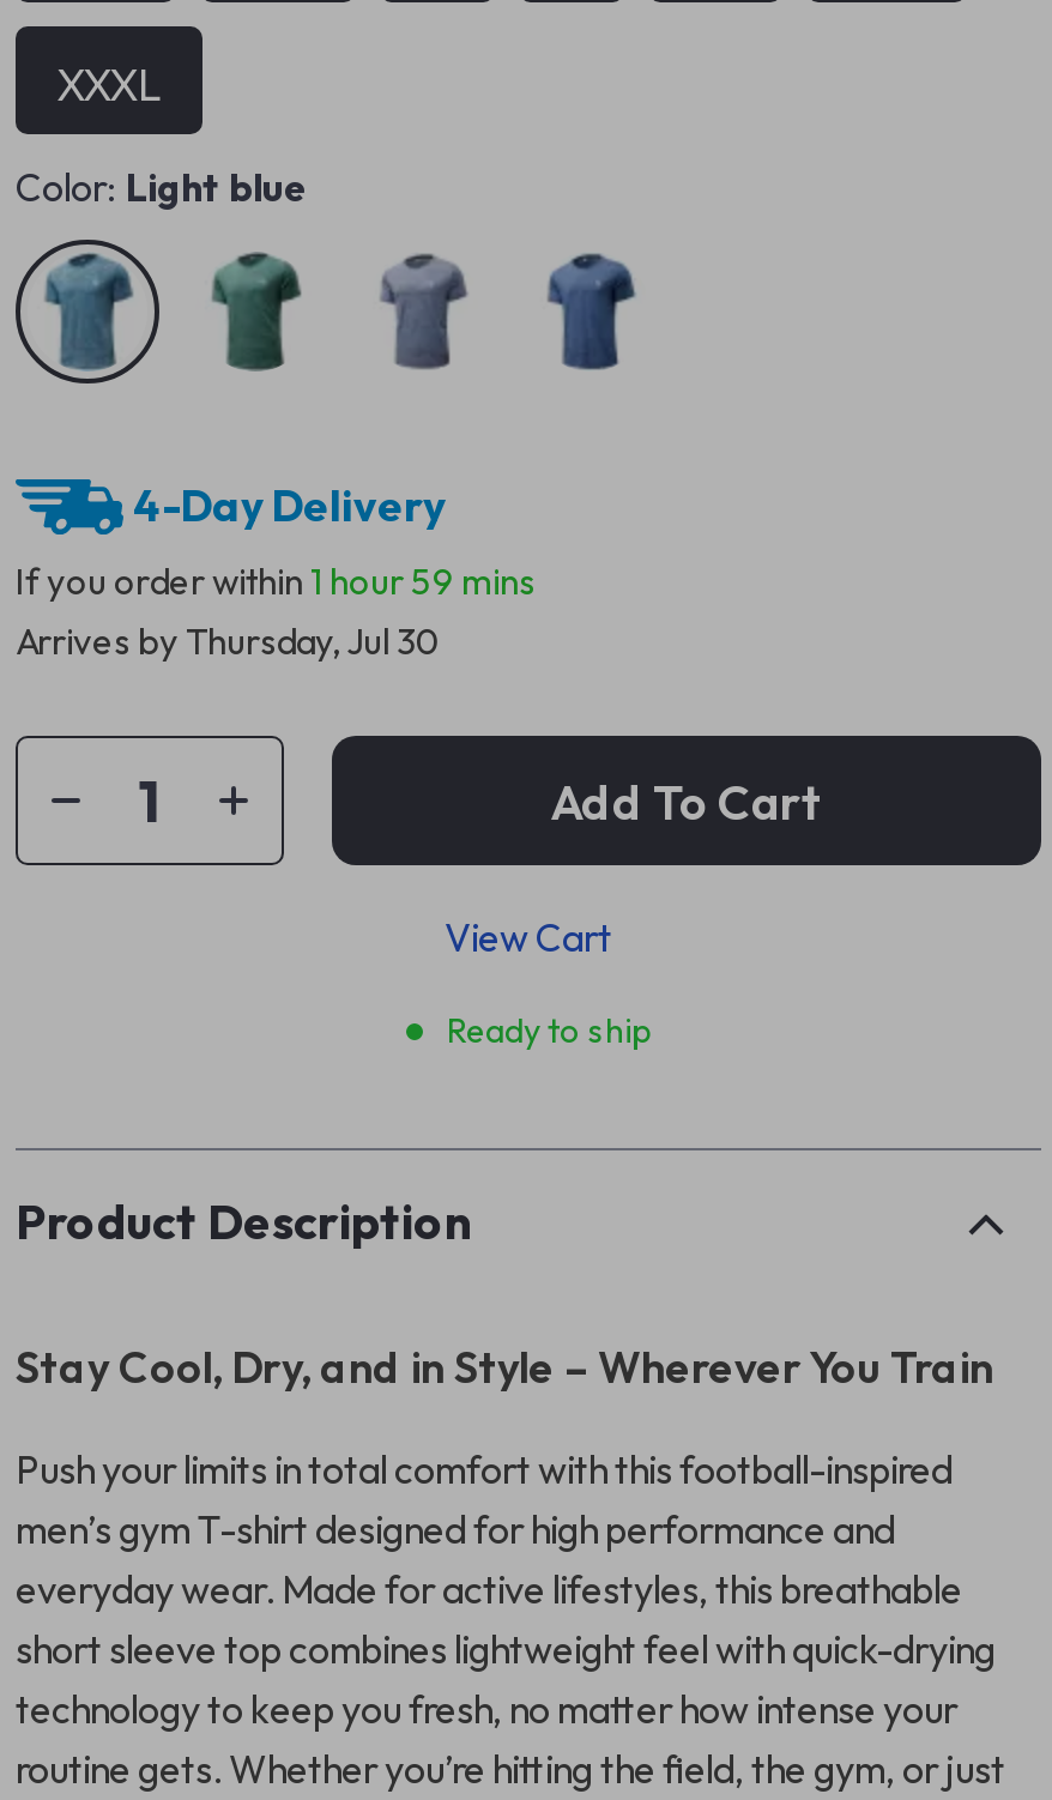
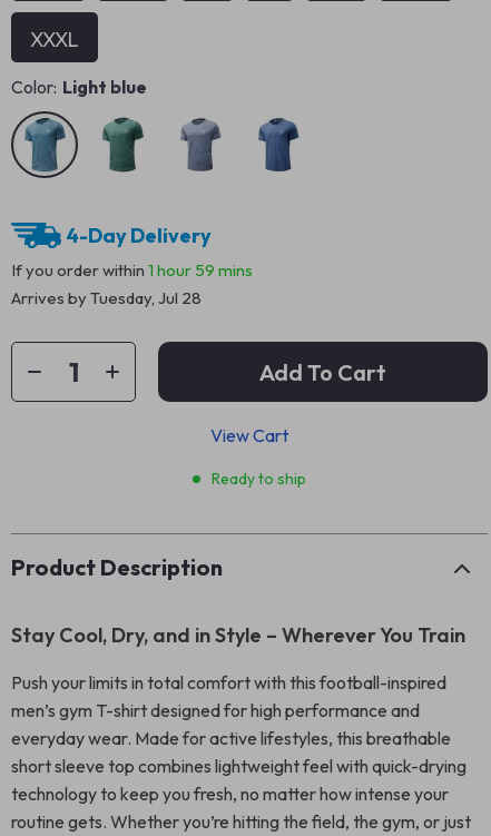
- Arrives by Thursday, Jul 30
+ Arrives by Tuesday, Jul 28
